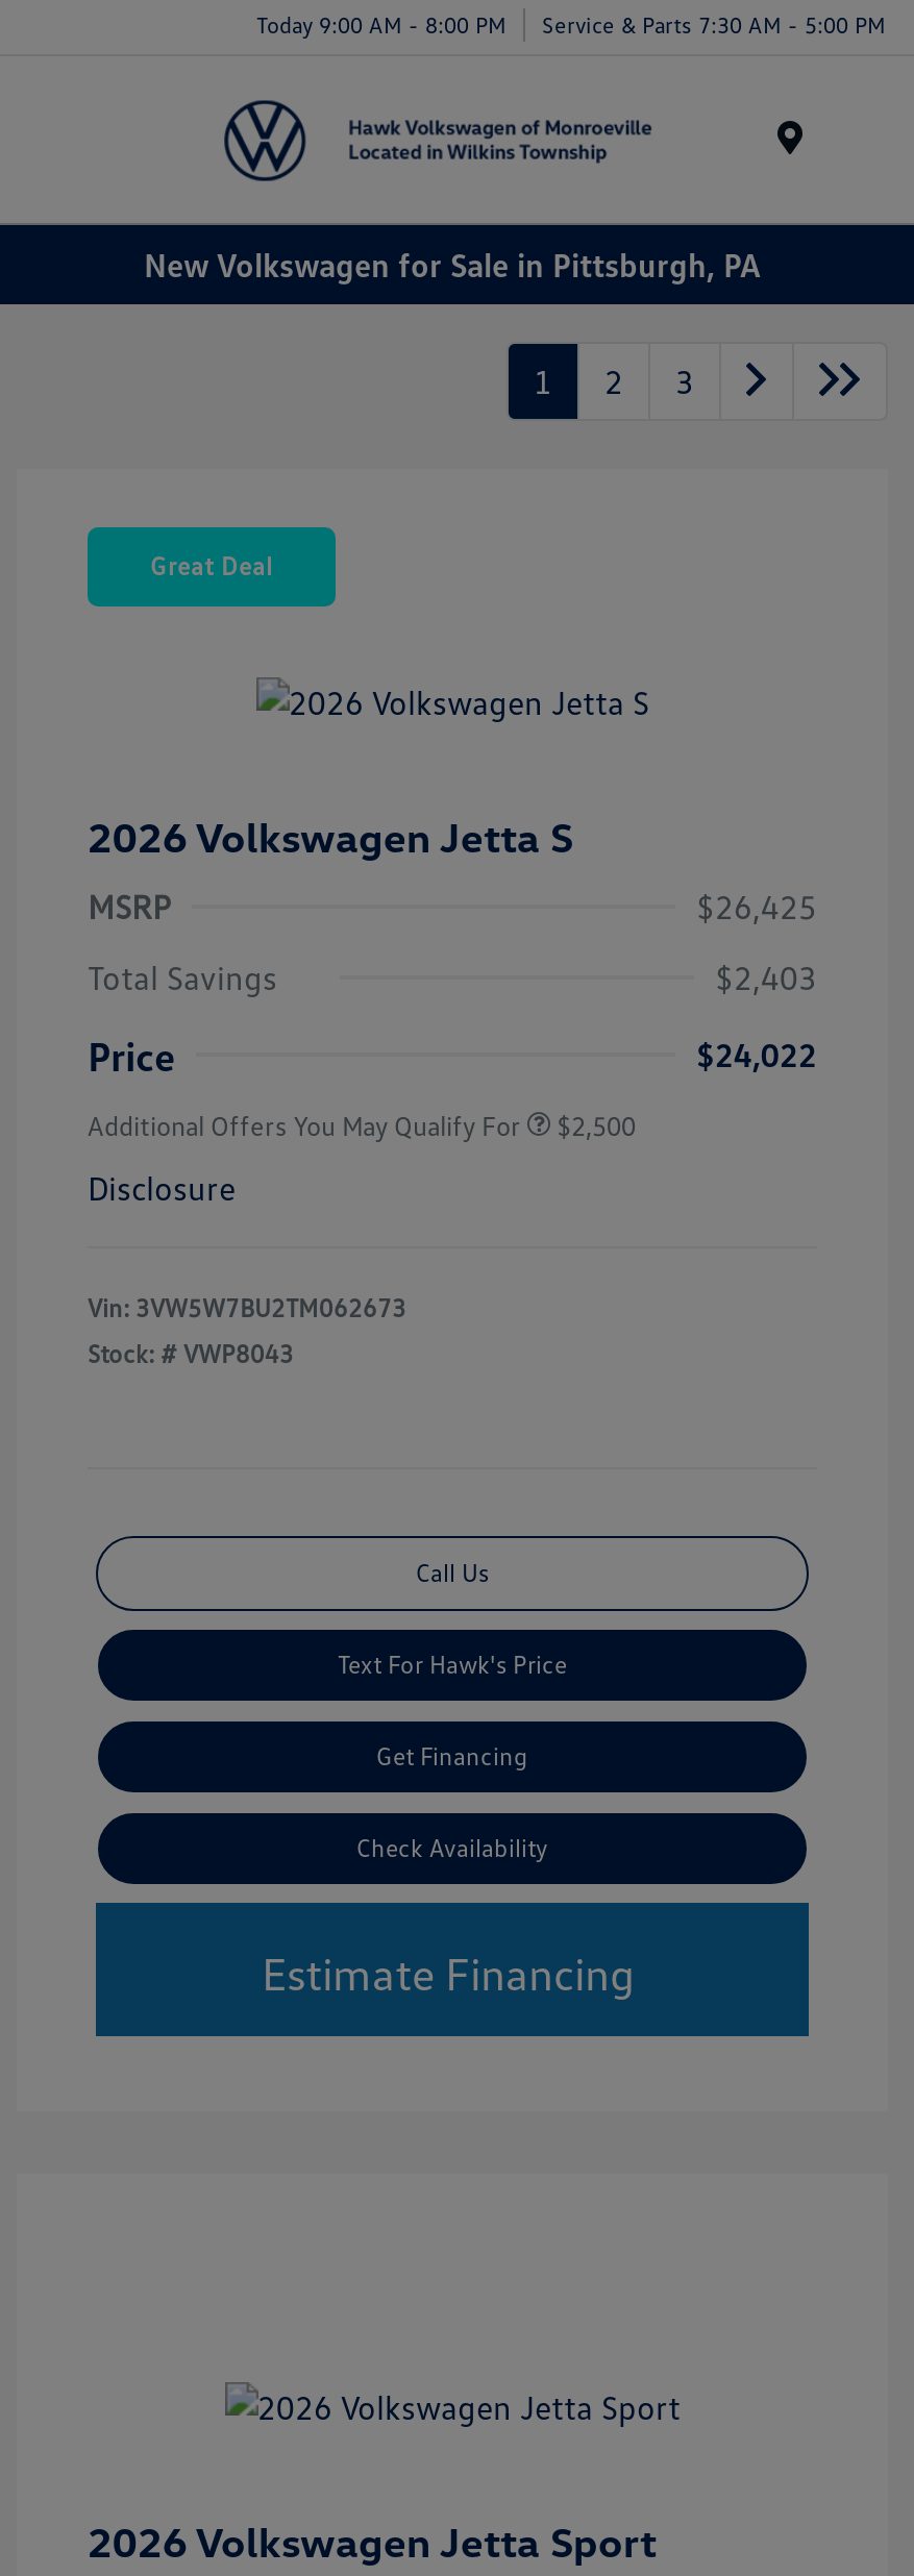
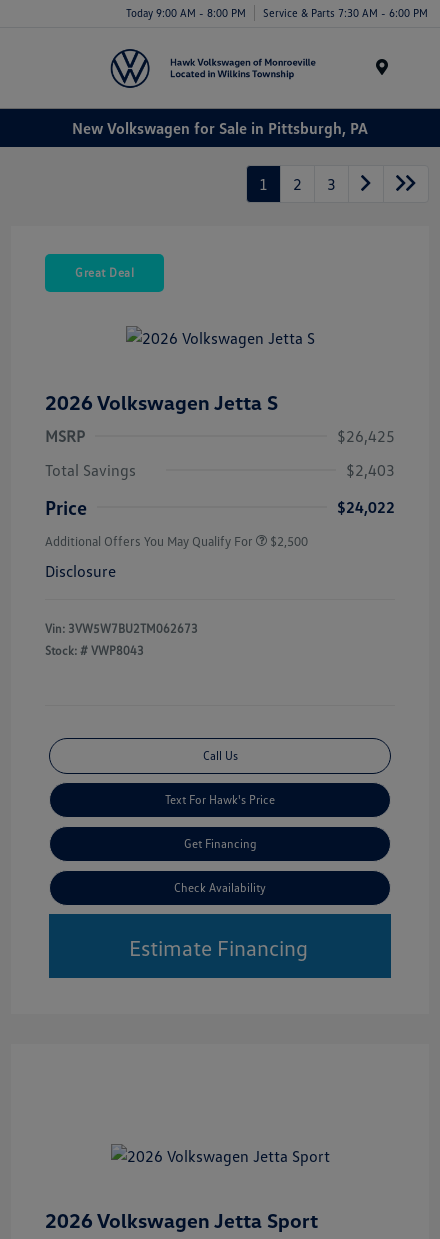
- Service & Parts 7:30 AM - 5:00 PM
+ Service & Parts 7:30 AM - 6:00 PM
